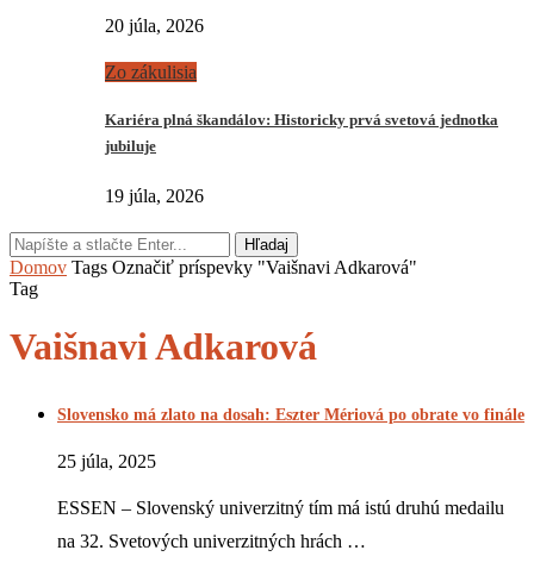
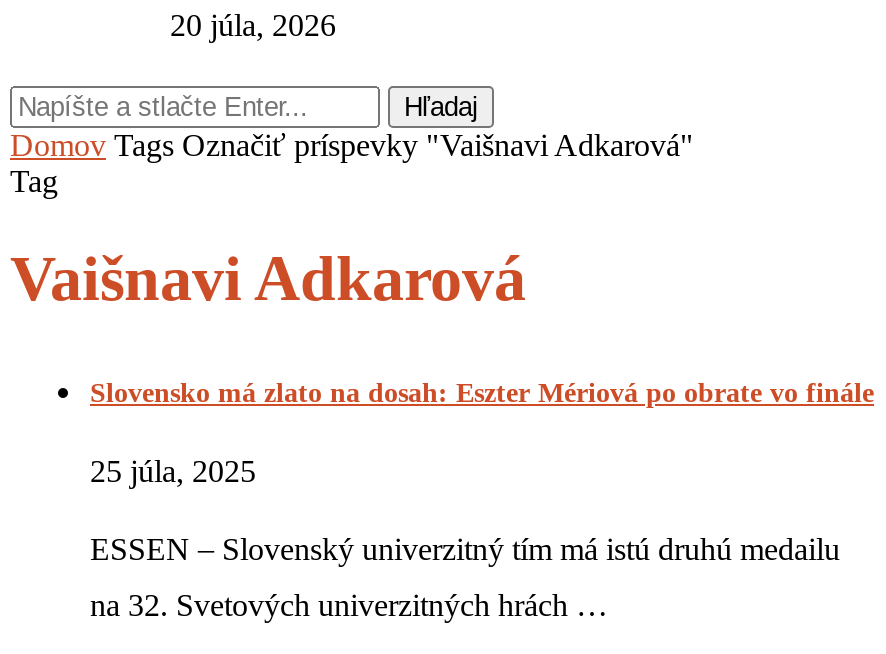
- Zo zákulisia
- Kariéra plná škandálov: Historicky prvá svetová jednotka
- jubiluje
- 19 júla, 2026
